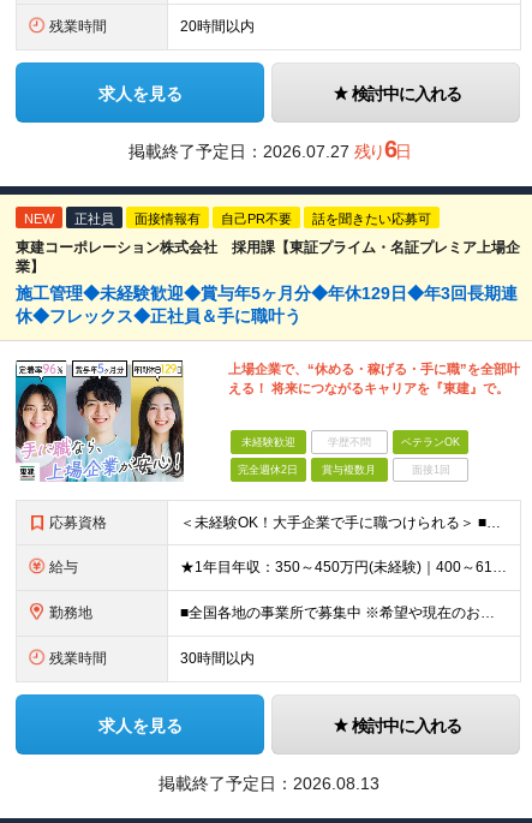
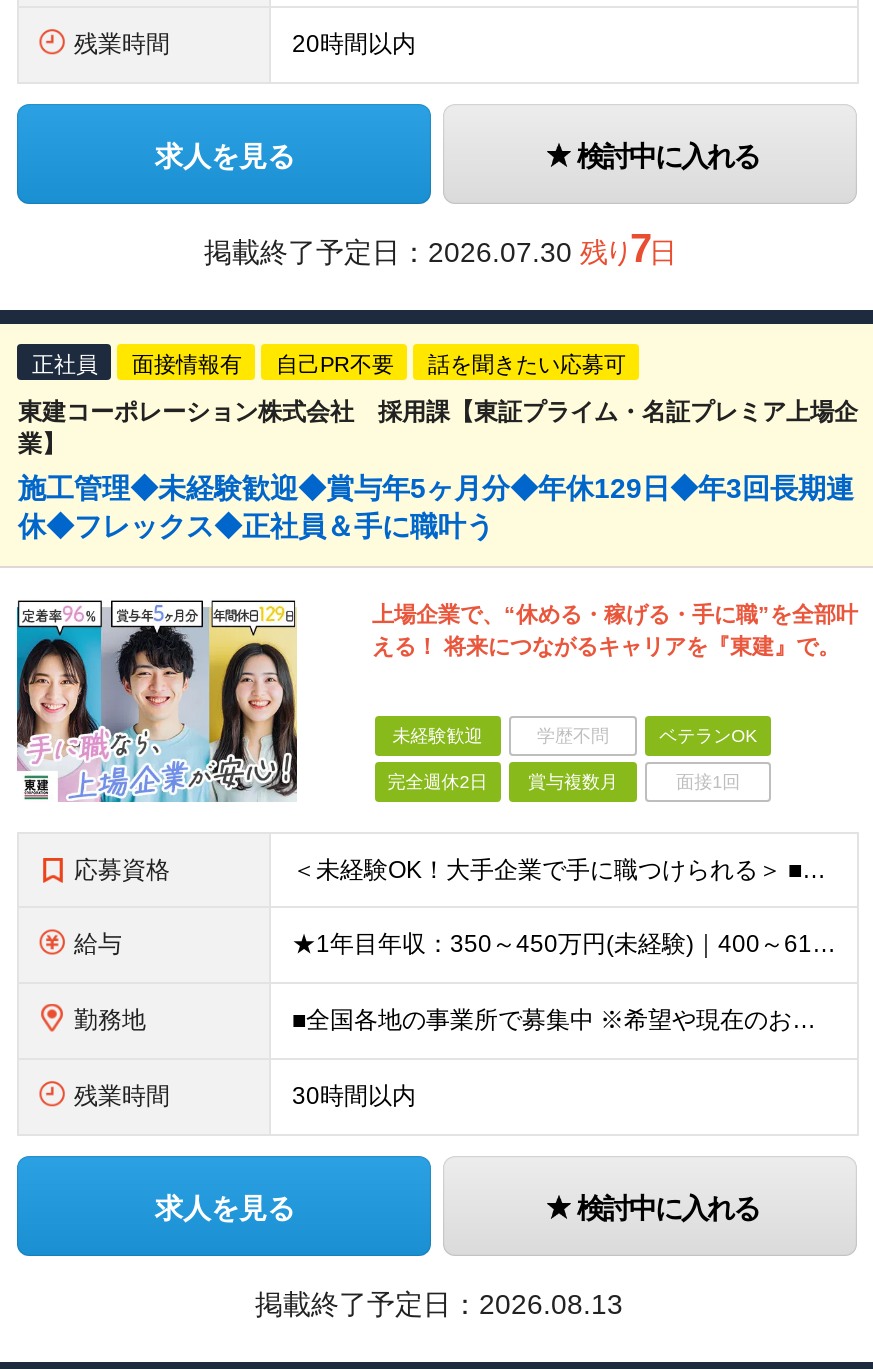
- 掲載終了予定日：2026.07.27 残り6日
- NEW
+ 掲載終了予定日：2026.07.30 残り7日
